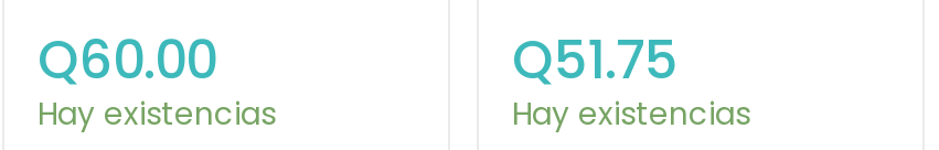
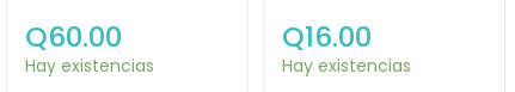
- Q51.75
+ Q16.00
